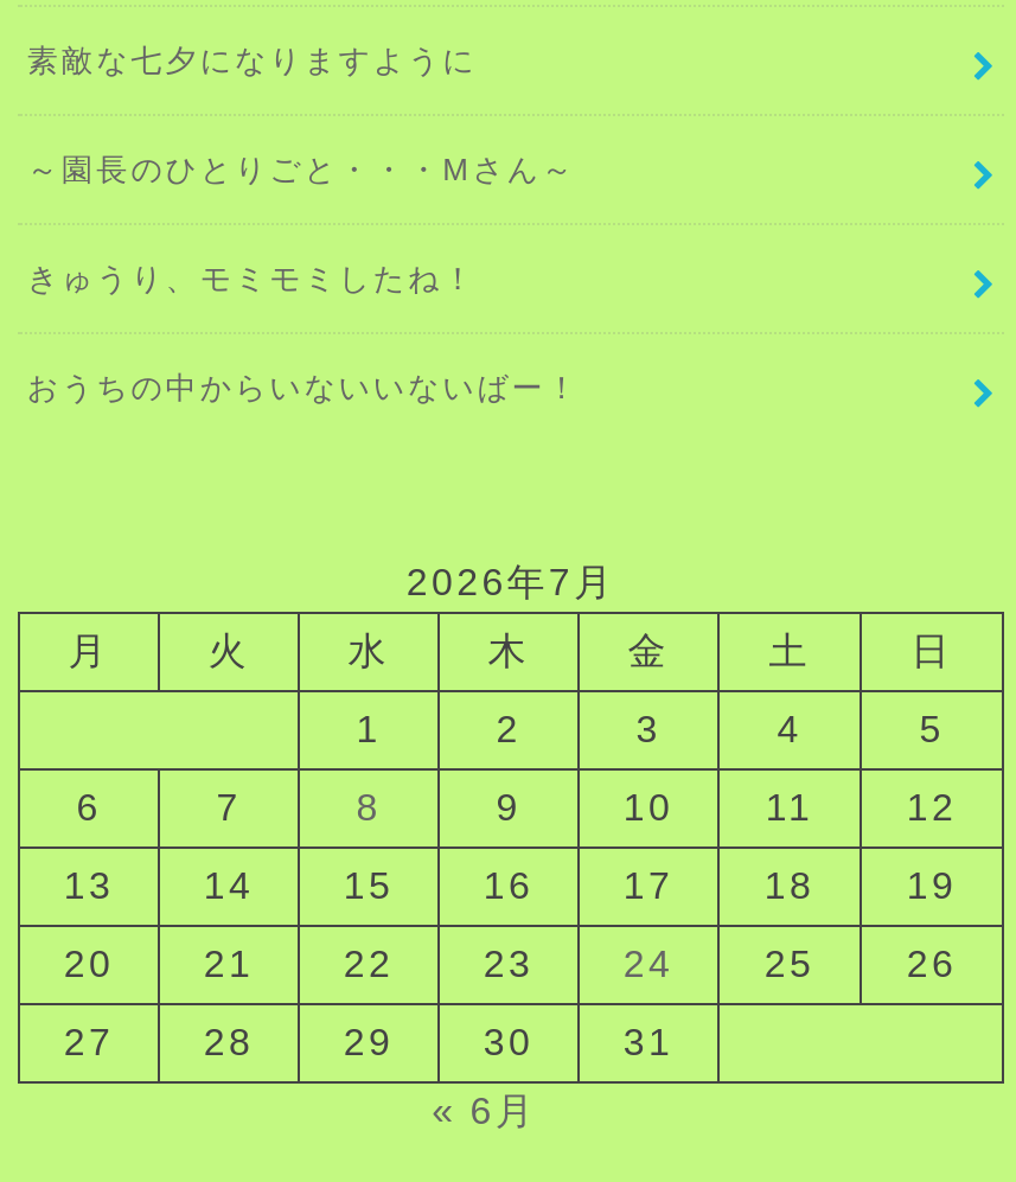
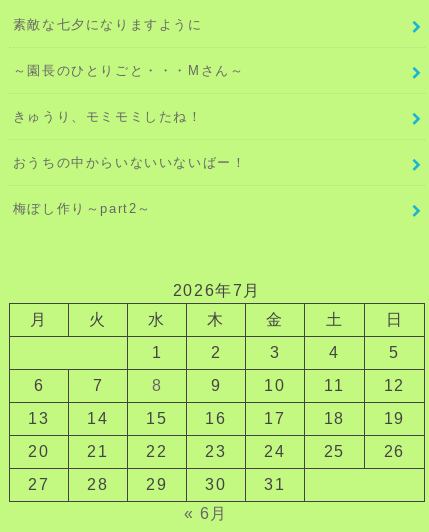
+ 梅ぼし作り～part2～
